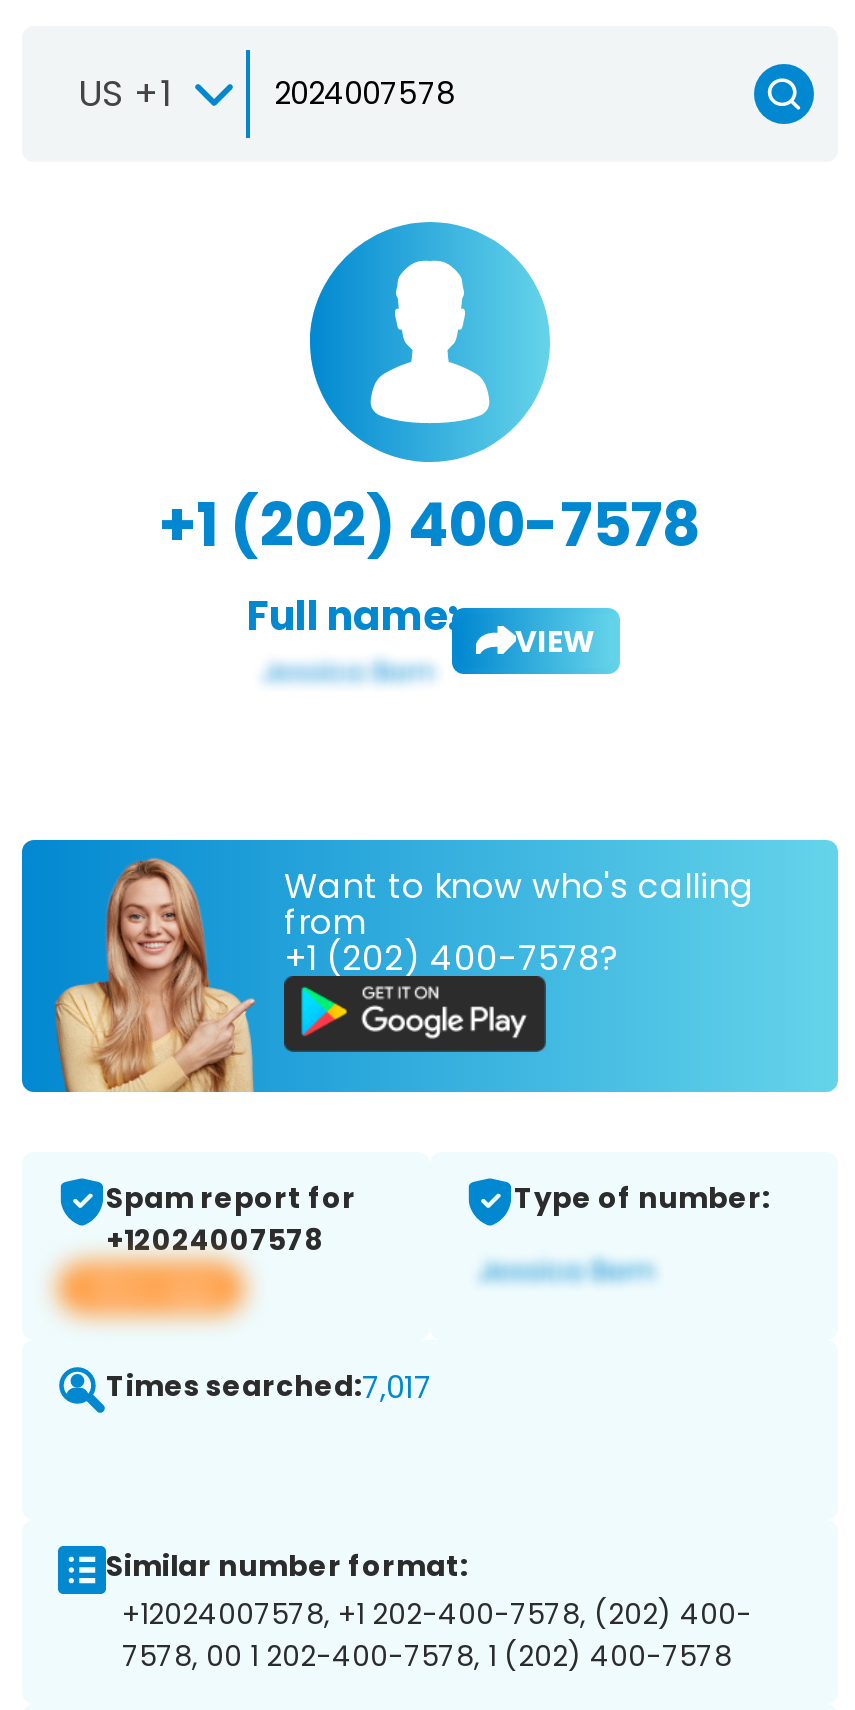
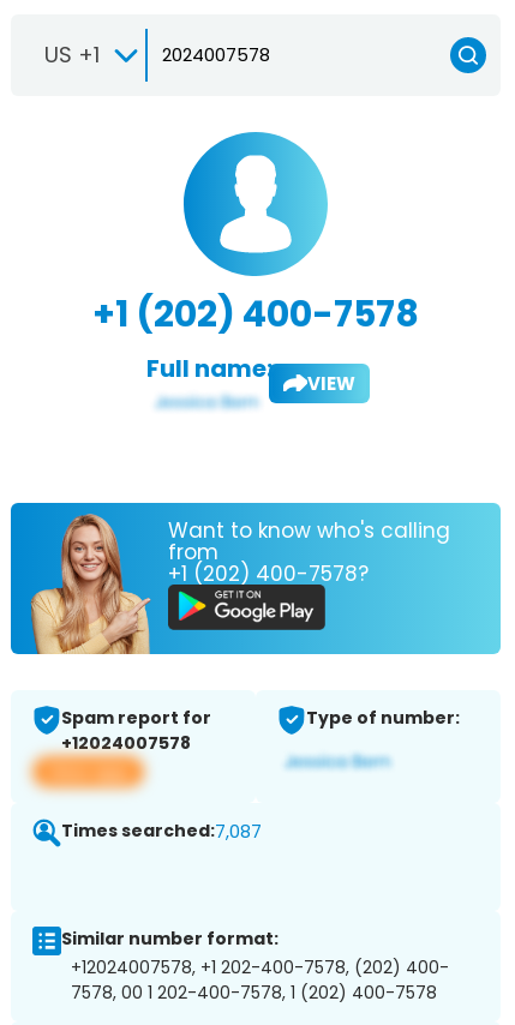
- Times searched:7,017
+ Times searched:7,087
